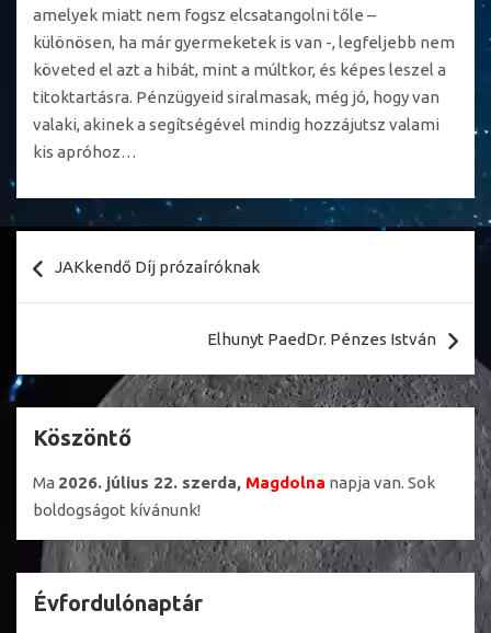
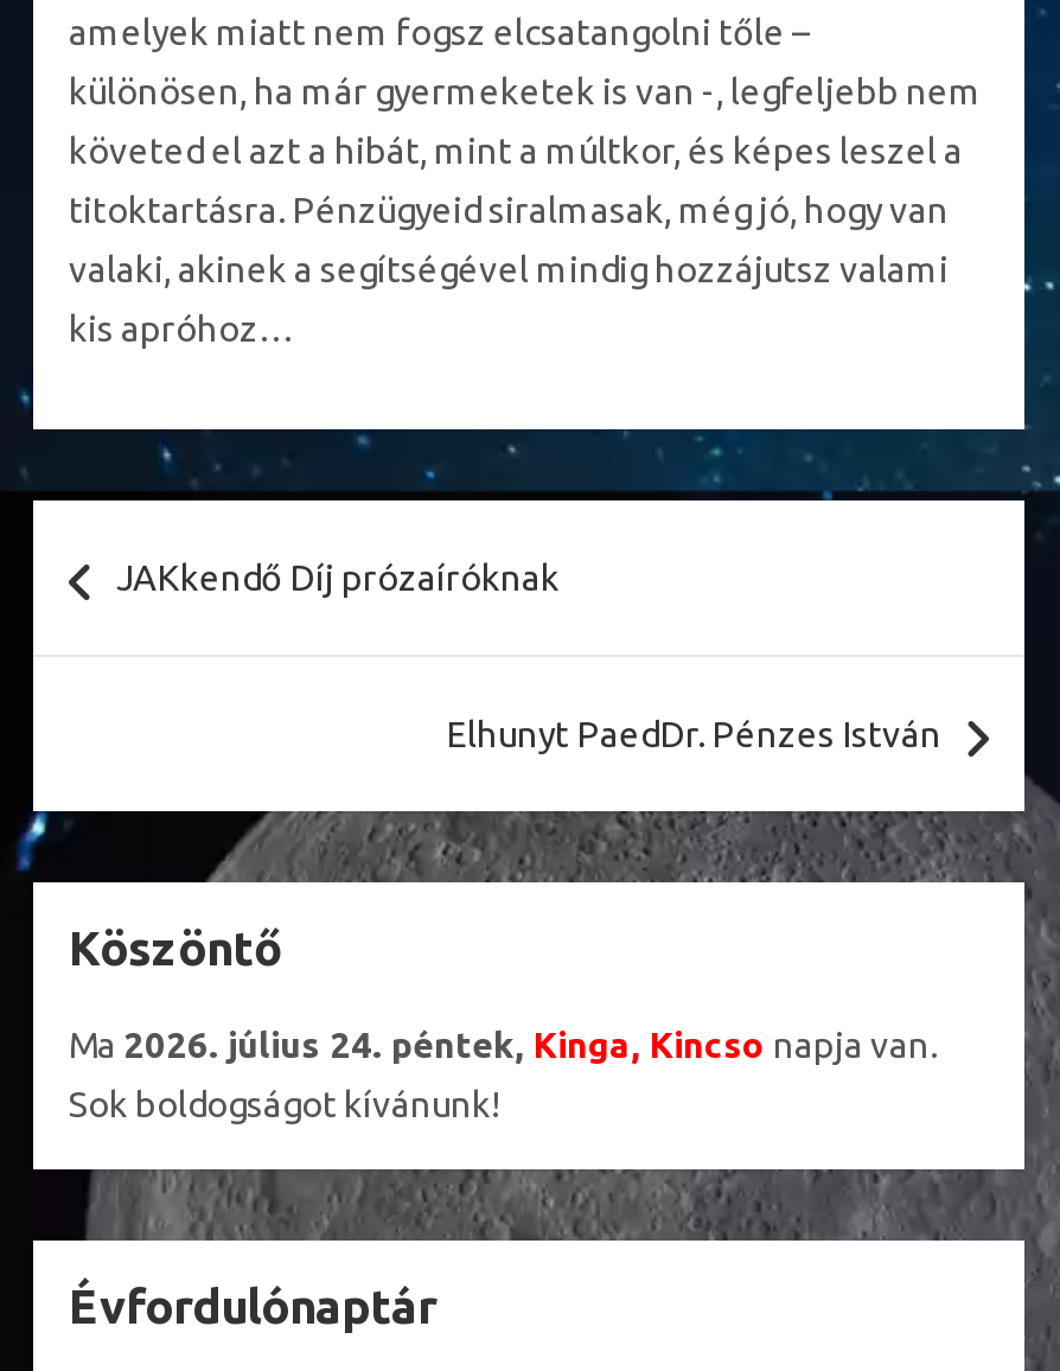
- Ma 2026. július 22. szerda, Magdolna napja van. Sok
+ Ma 2026. július 24. péntek, Kinga, Kincso napja van.

- boldogságot kívánunk!
+ Sok boldogságot kívánunk!
